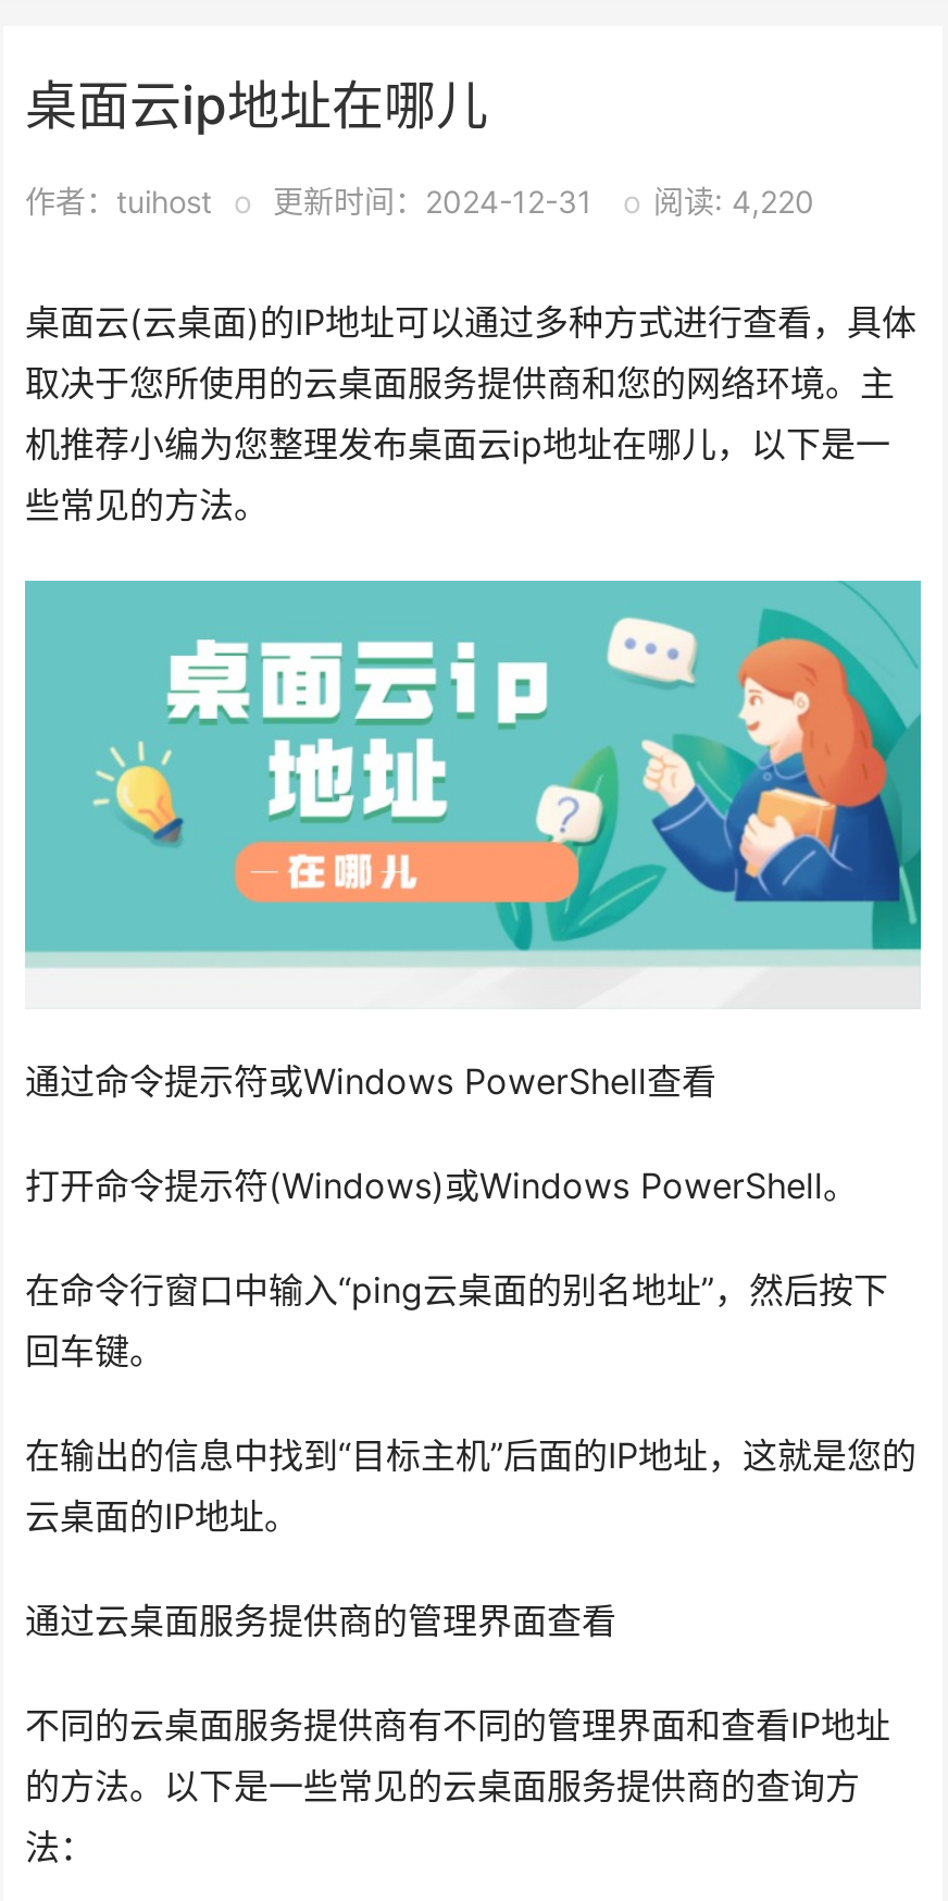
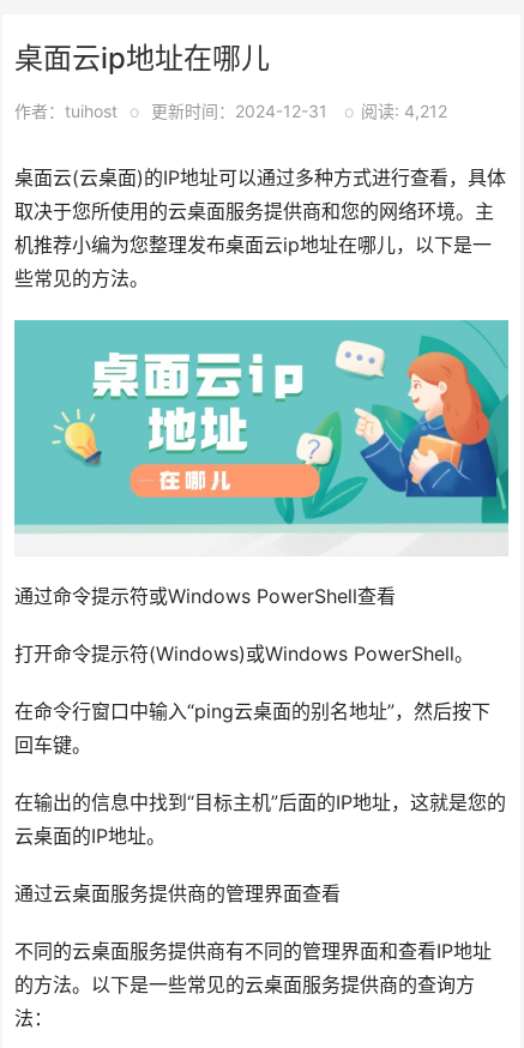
- 作者：tuihost o 更新时间：2024-12-31 o 阅读: 4,220
+ 作者：tuihost o 更新时间：2024-12-31 o 阅读: 4,212
